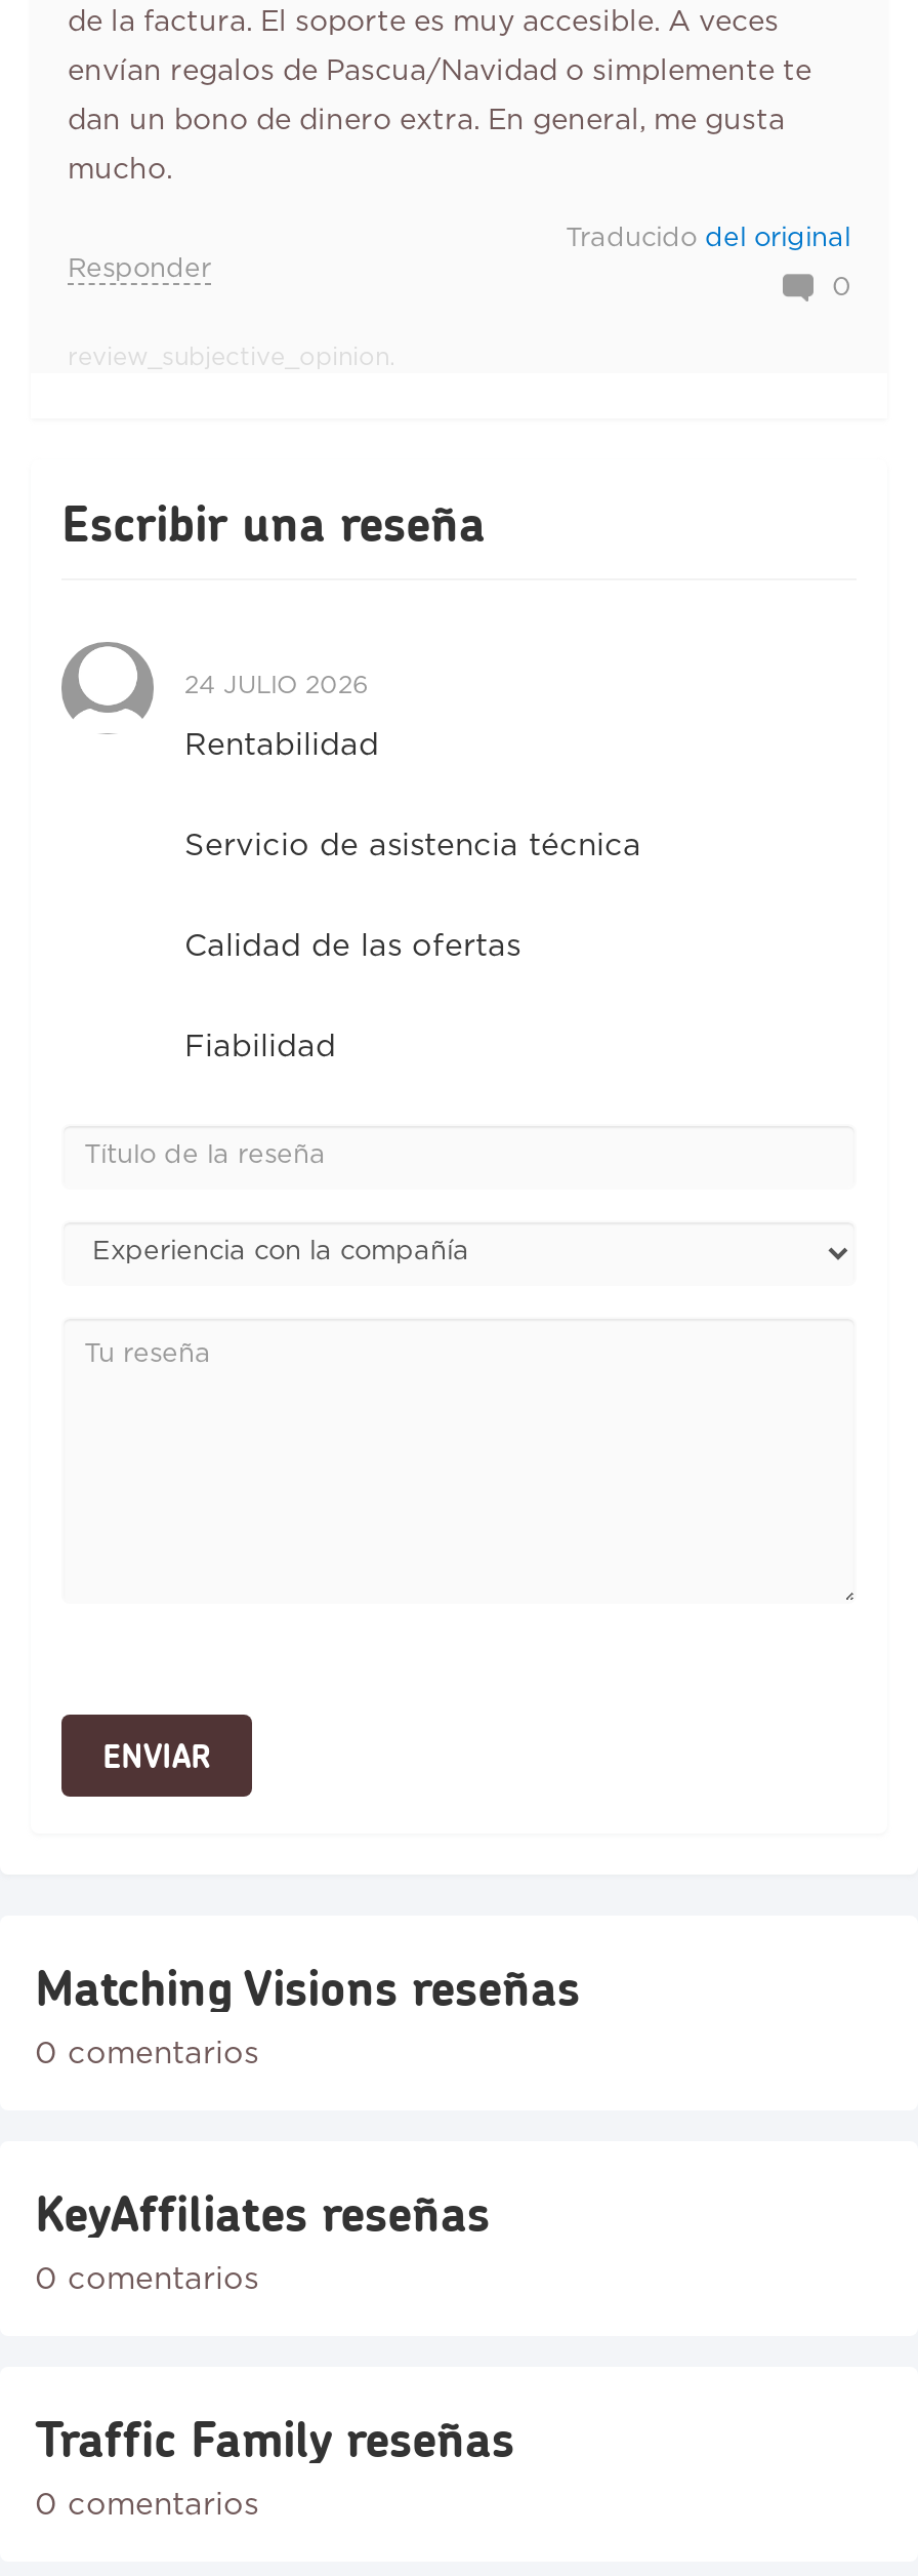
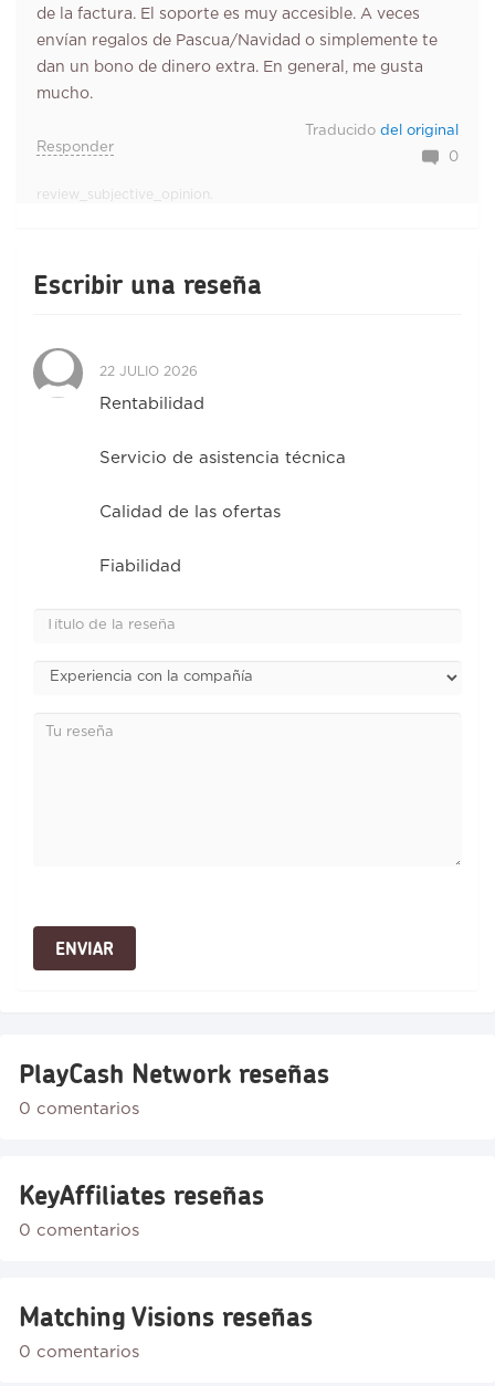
- 24 JULIO 2026
+ 22 JULIO 2026

+ PlayCash Network reseñas

moved down: Matching Visions reseñas

- Traffic Family reseñas
